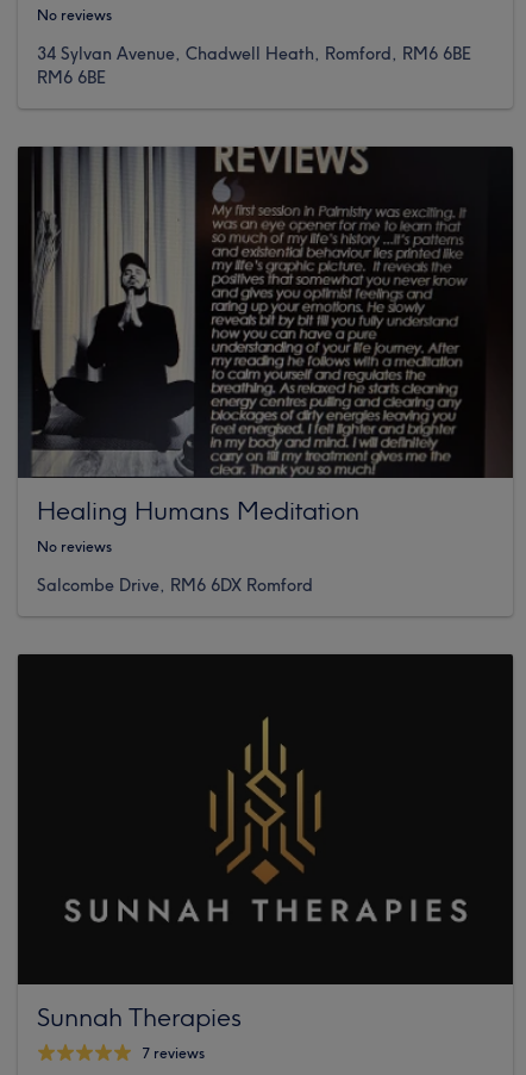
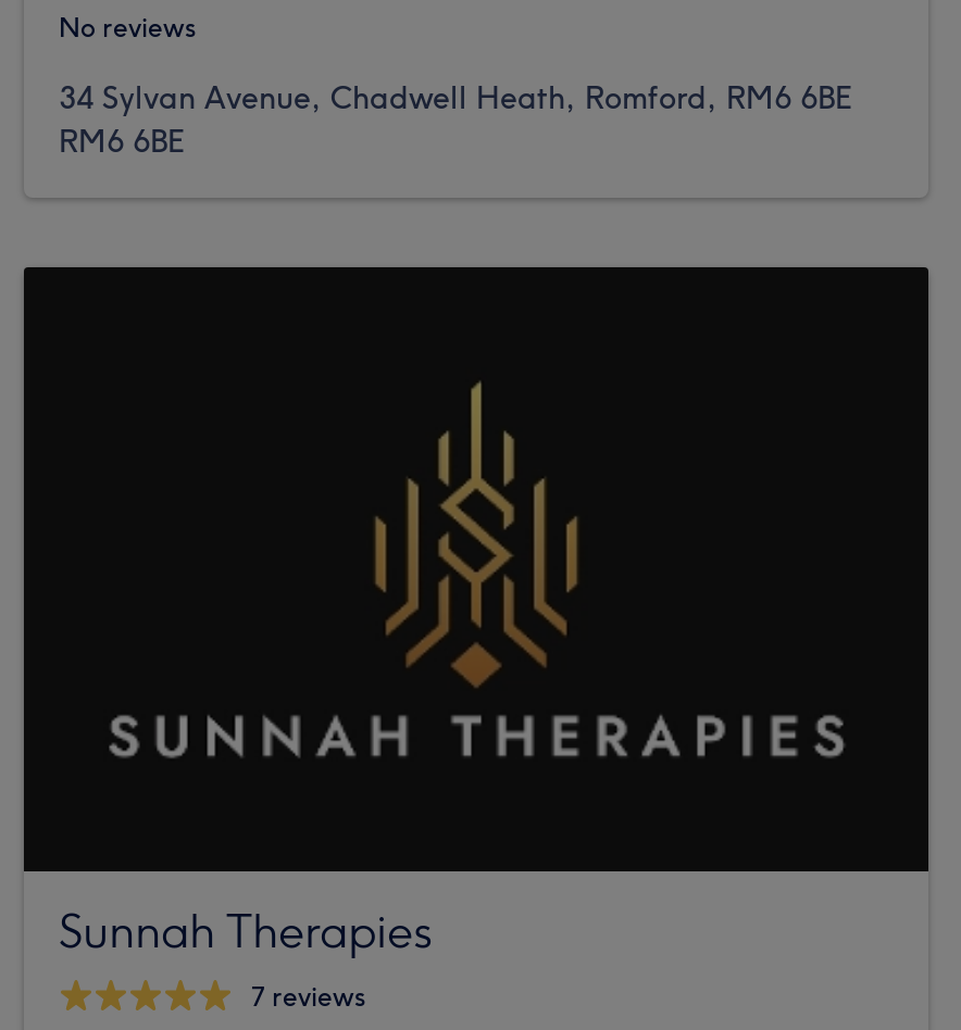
- [image]
- Healing Humans Meditation
- No reviews
- Salcombe Drive, RM6 6DX Romford
